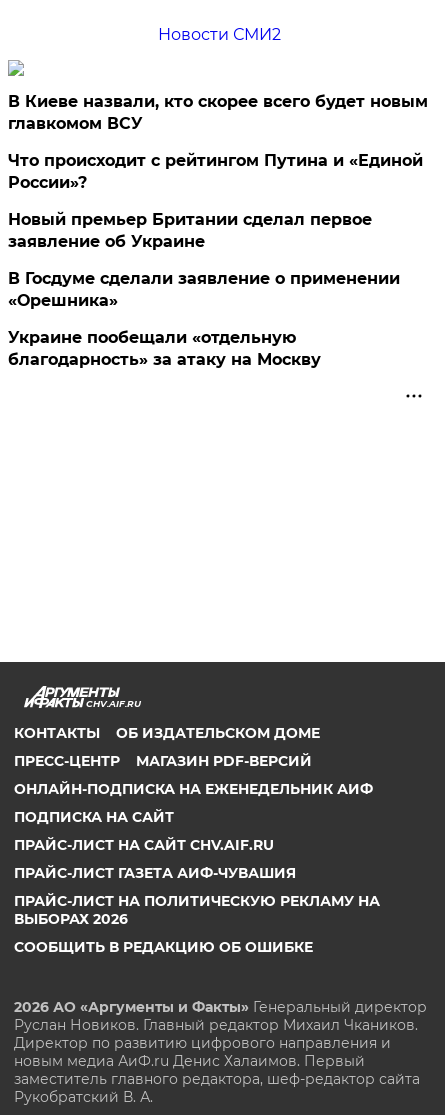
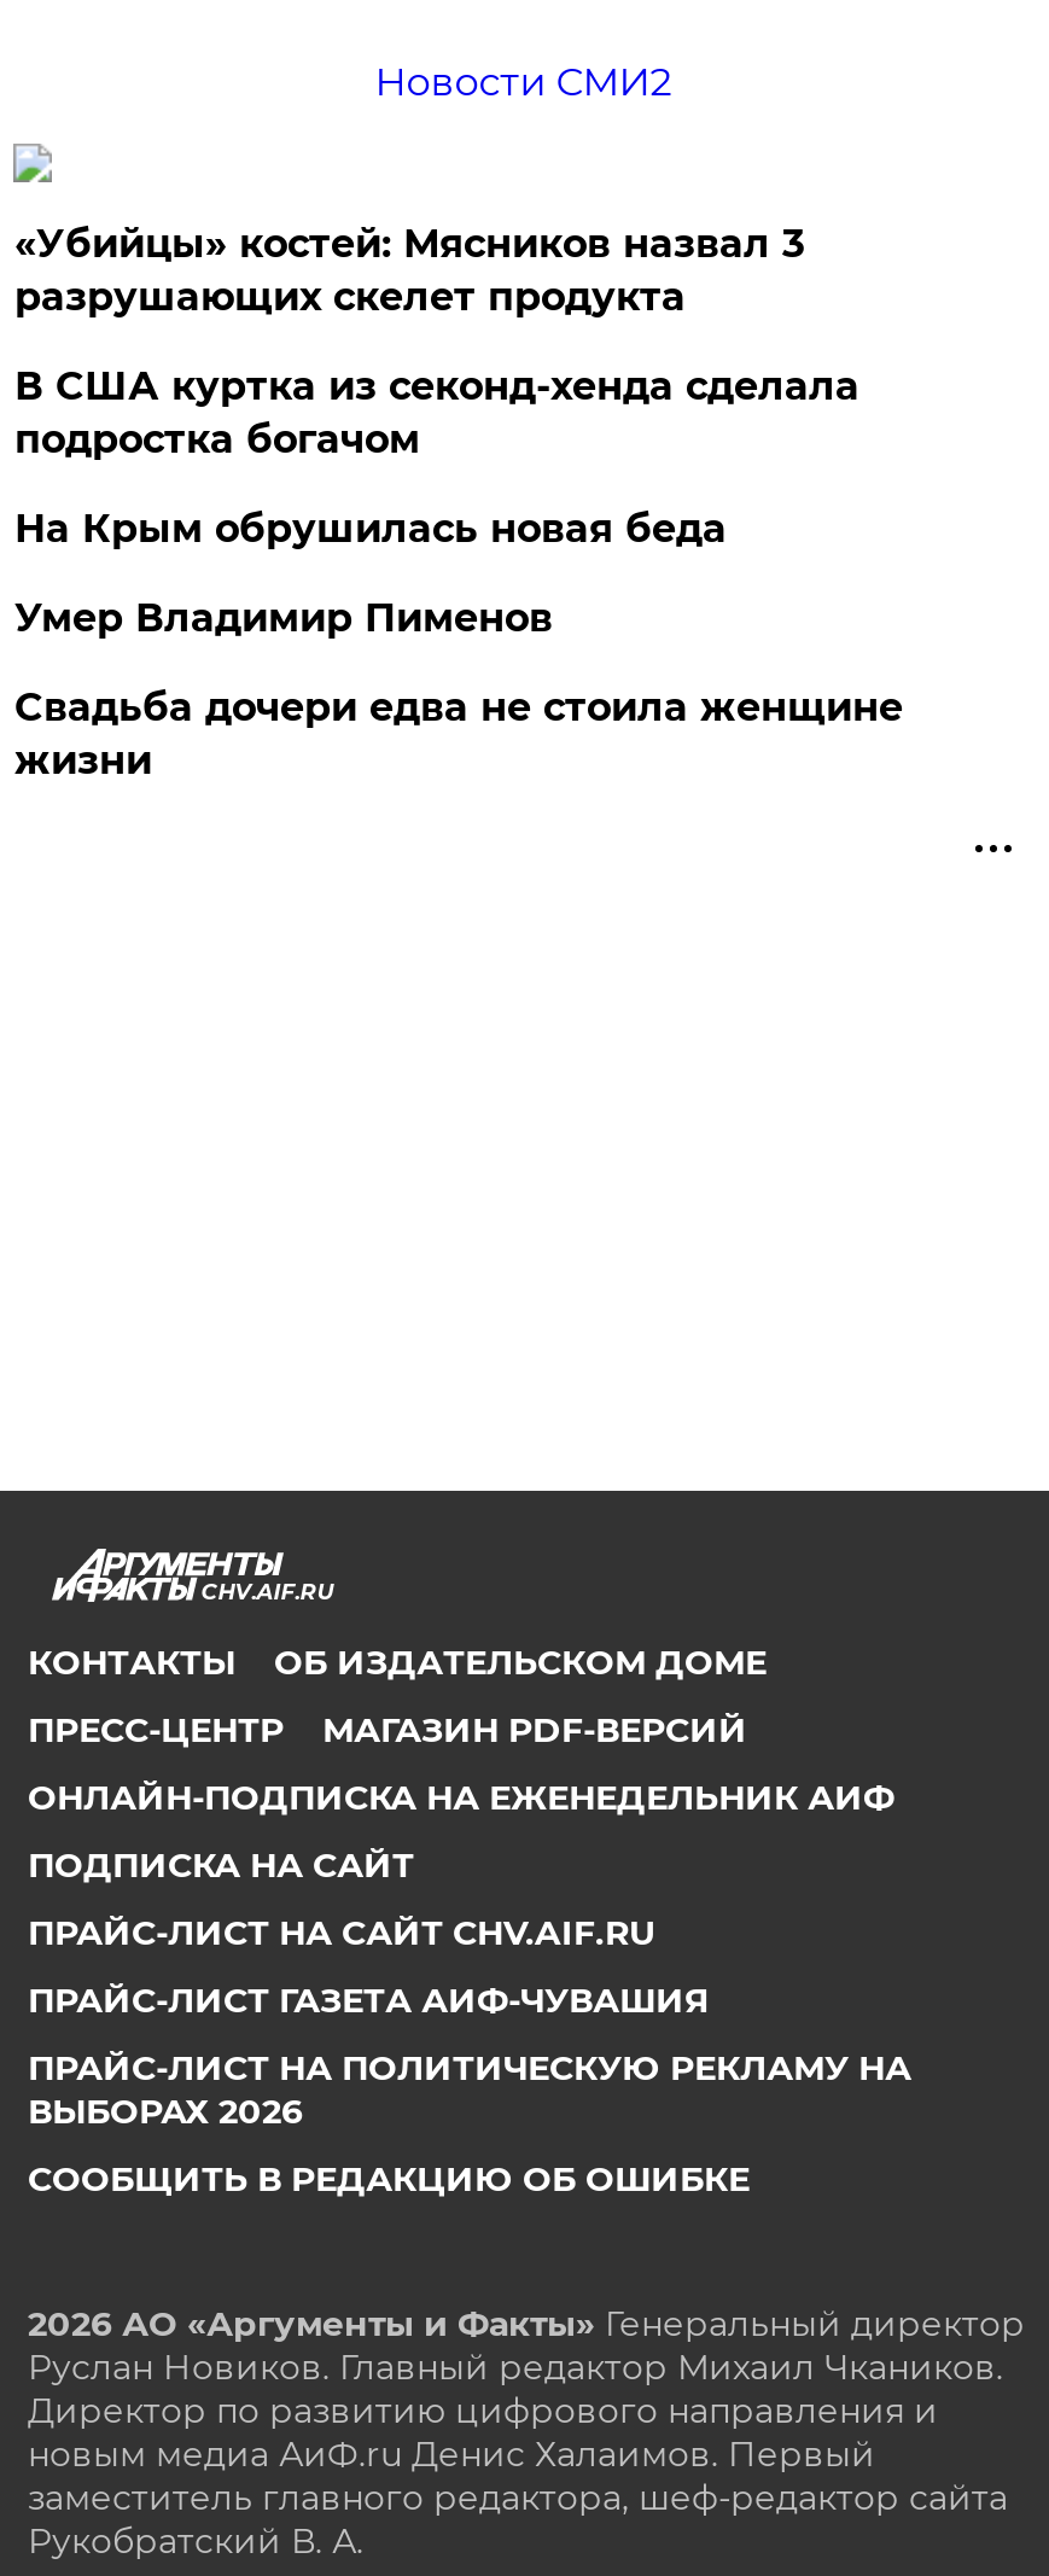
- В Киеве назвали, кто скорее всего будет новым
- главкомом ВСУ
+ «Убийцы» костей: Мясников назвал 3
+ разрушающих скелет продукта

- Что происходит с рейтингом Путина и «Единой
- России»?
+ В США куртка из секонд-хенда сделала
+ подростка богачом

- Новый премьер Британии сделал первое
- заявление об Украине
+ На Крым обрушилась новая беда

- В Госдуме сделали заявление о применении
- «Орешника»
+ Умер Владимир Пименов

- Украине пообещали «отдельную
- благодарность» за атаку на Москву
+ Свадьба дочери едва не стоила женщине
+ жизни
